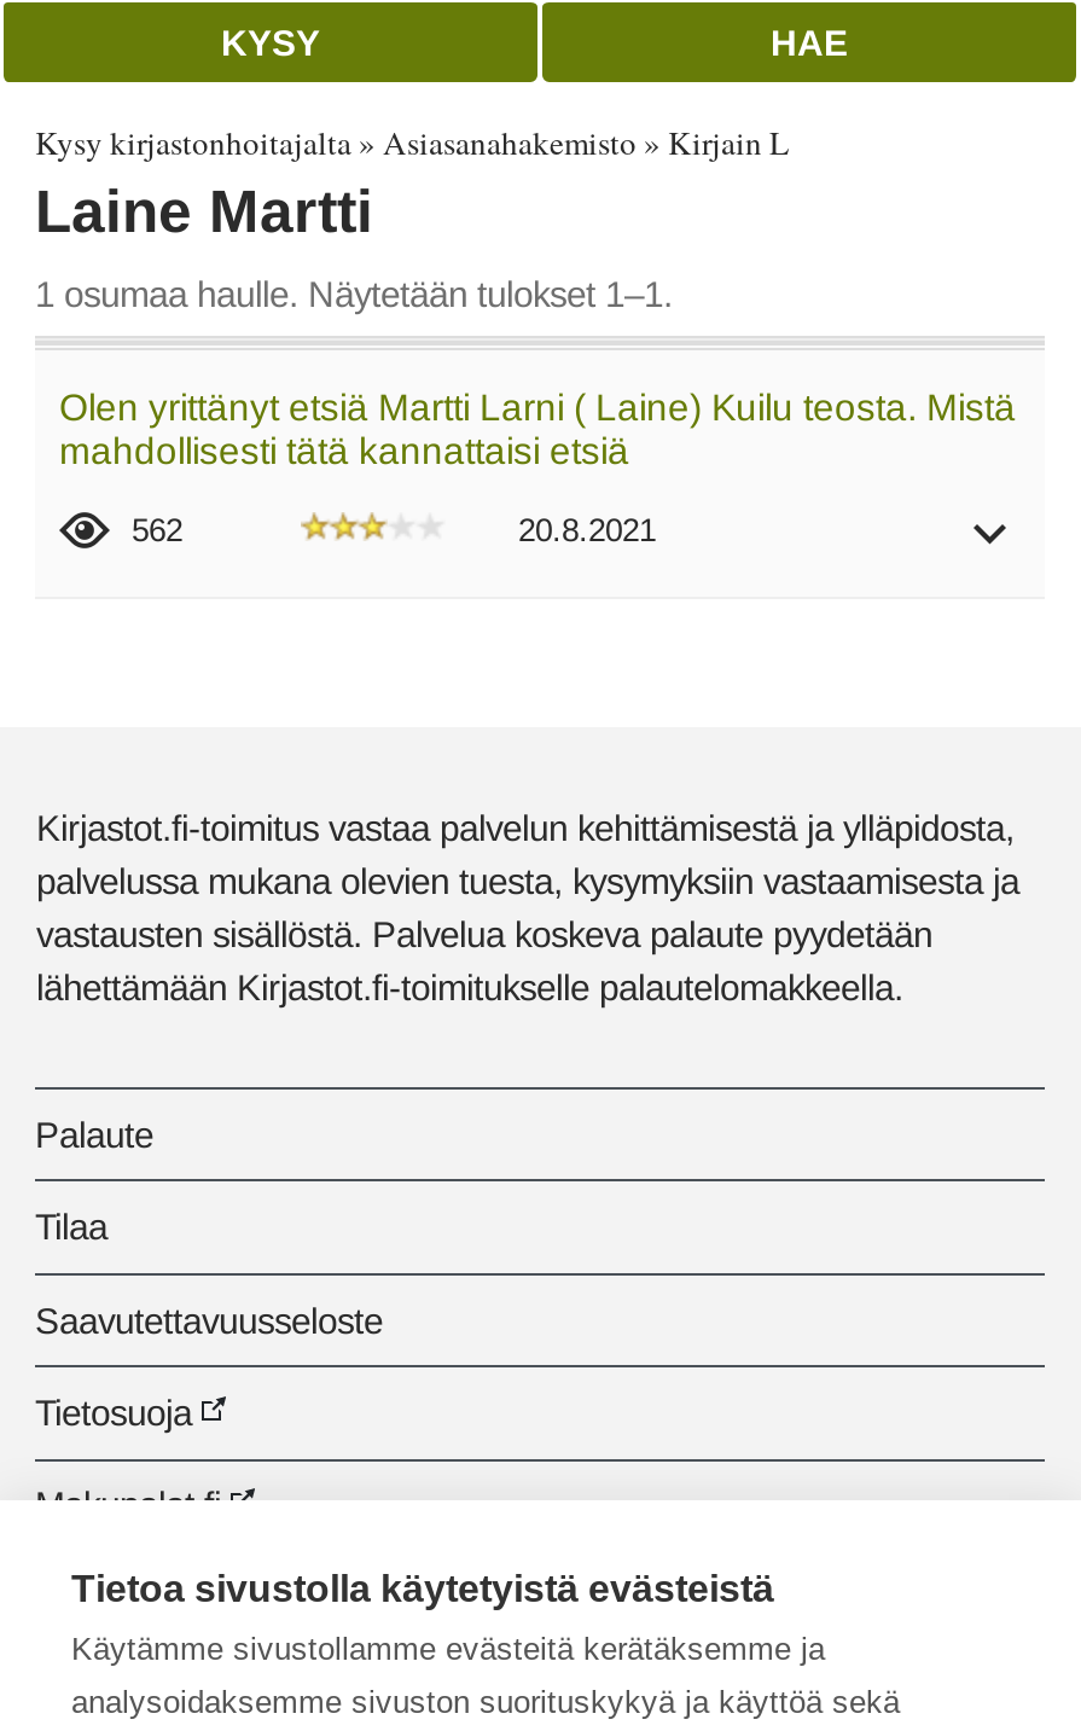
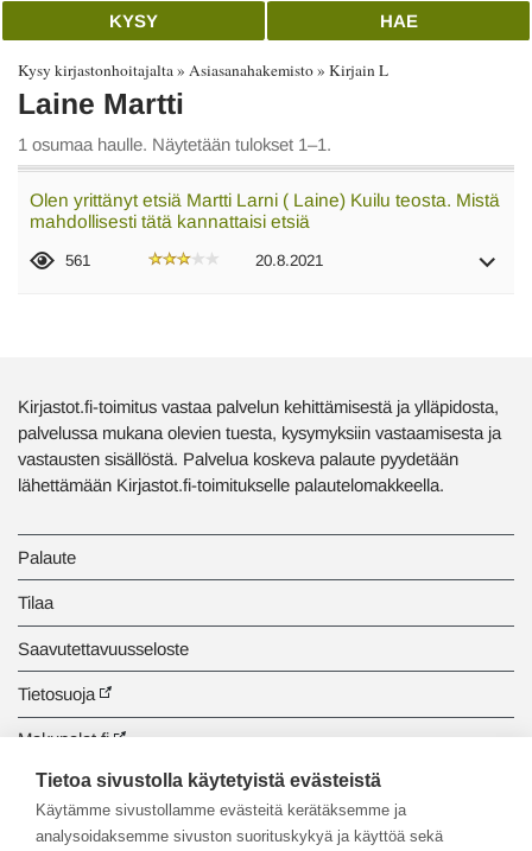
- 562
+ 561
